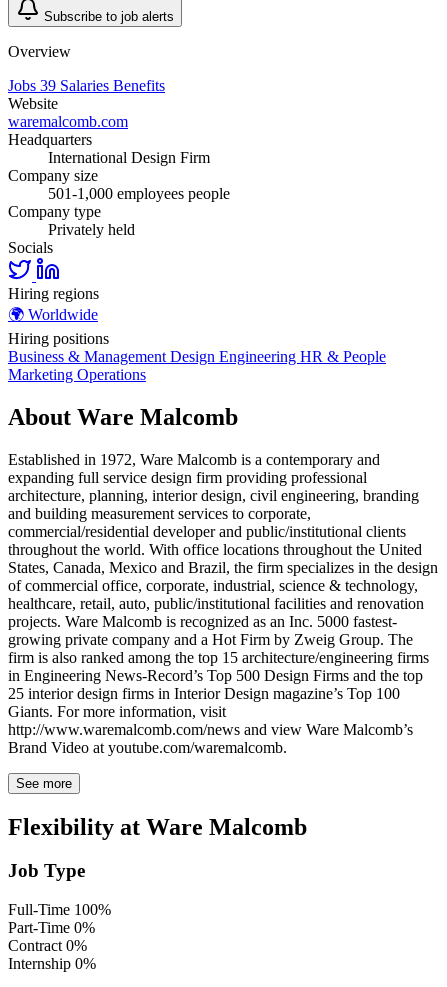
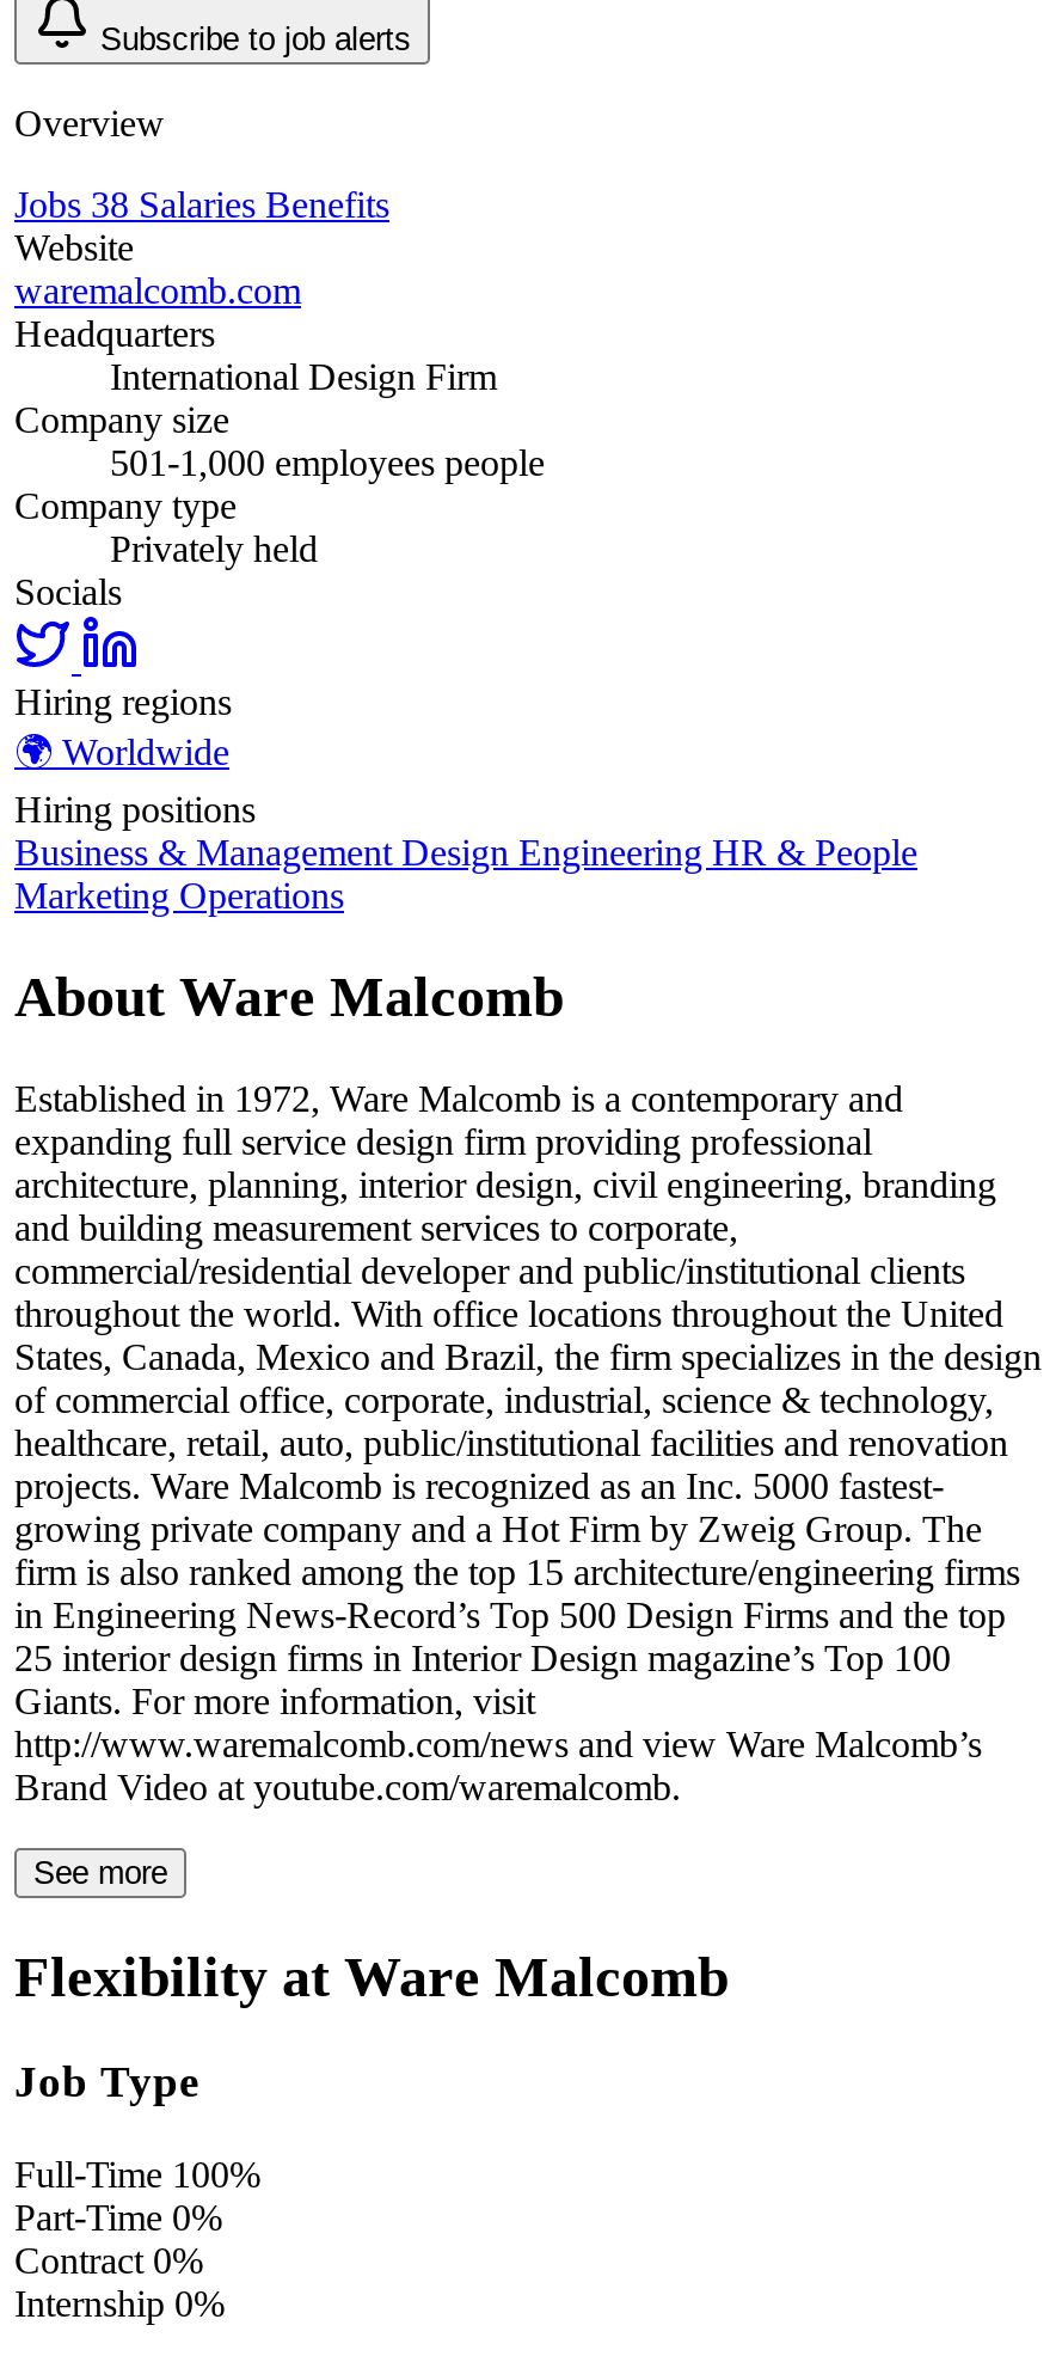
- Jobs 39 Salaries Benefits
+ Jobs 38 Salaries Benefits
